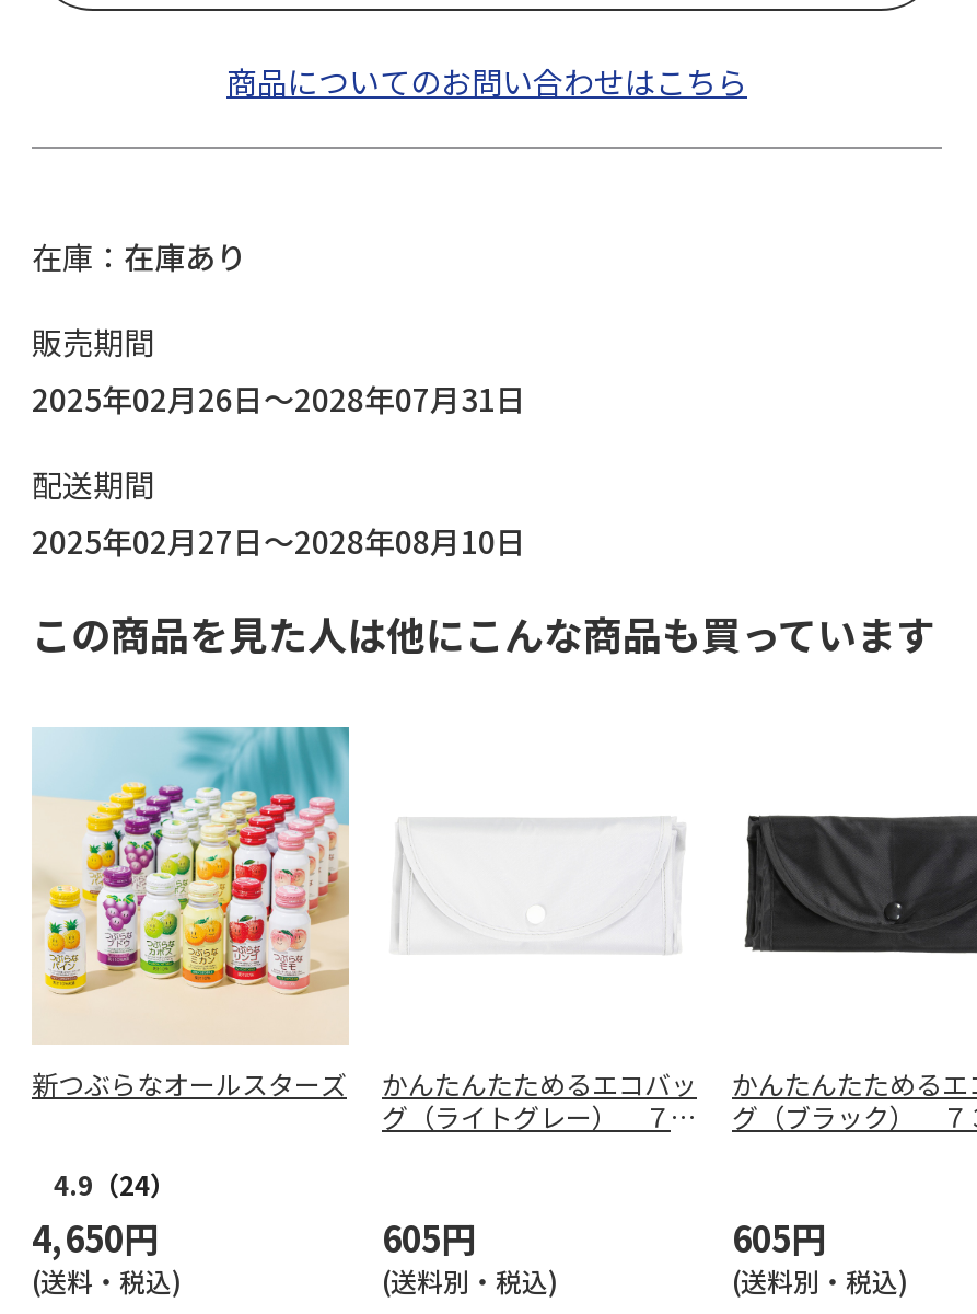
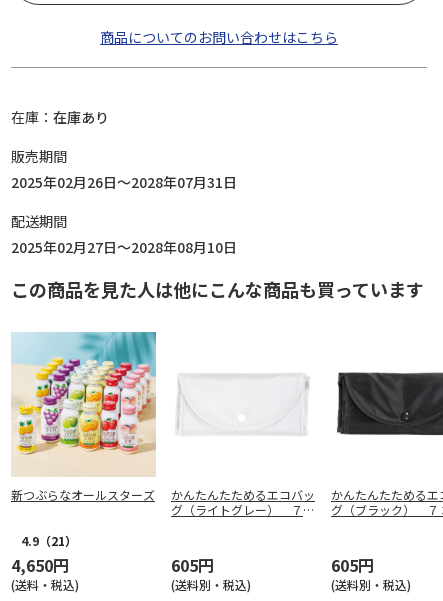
- 4.9（24）
+ 4.9（21）
